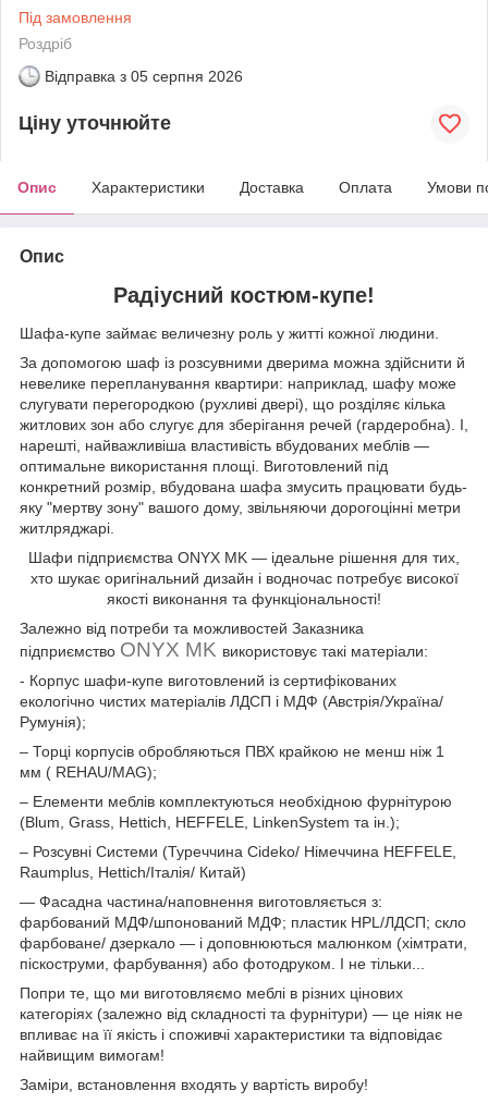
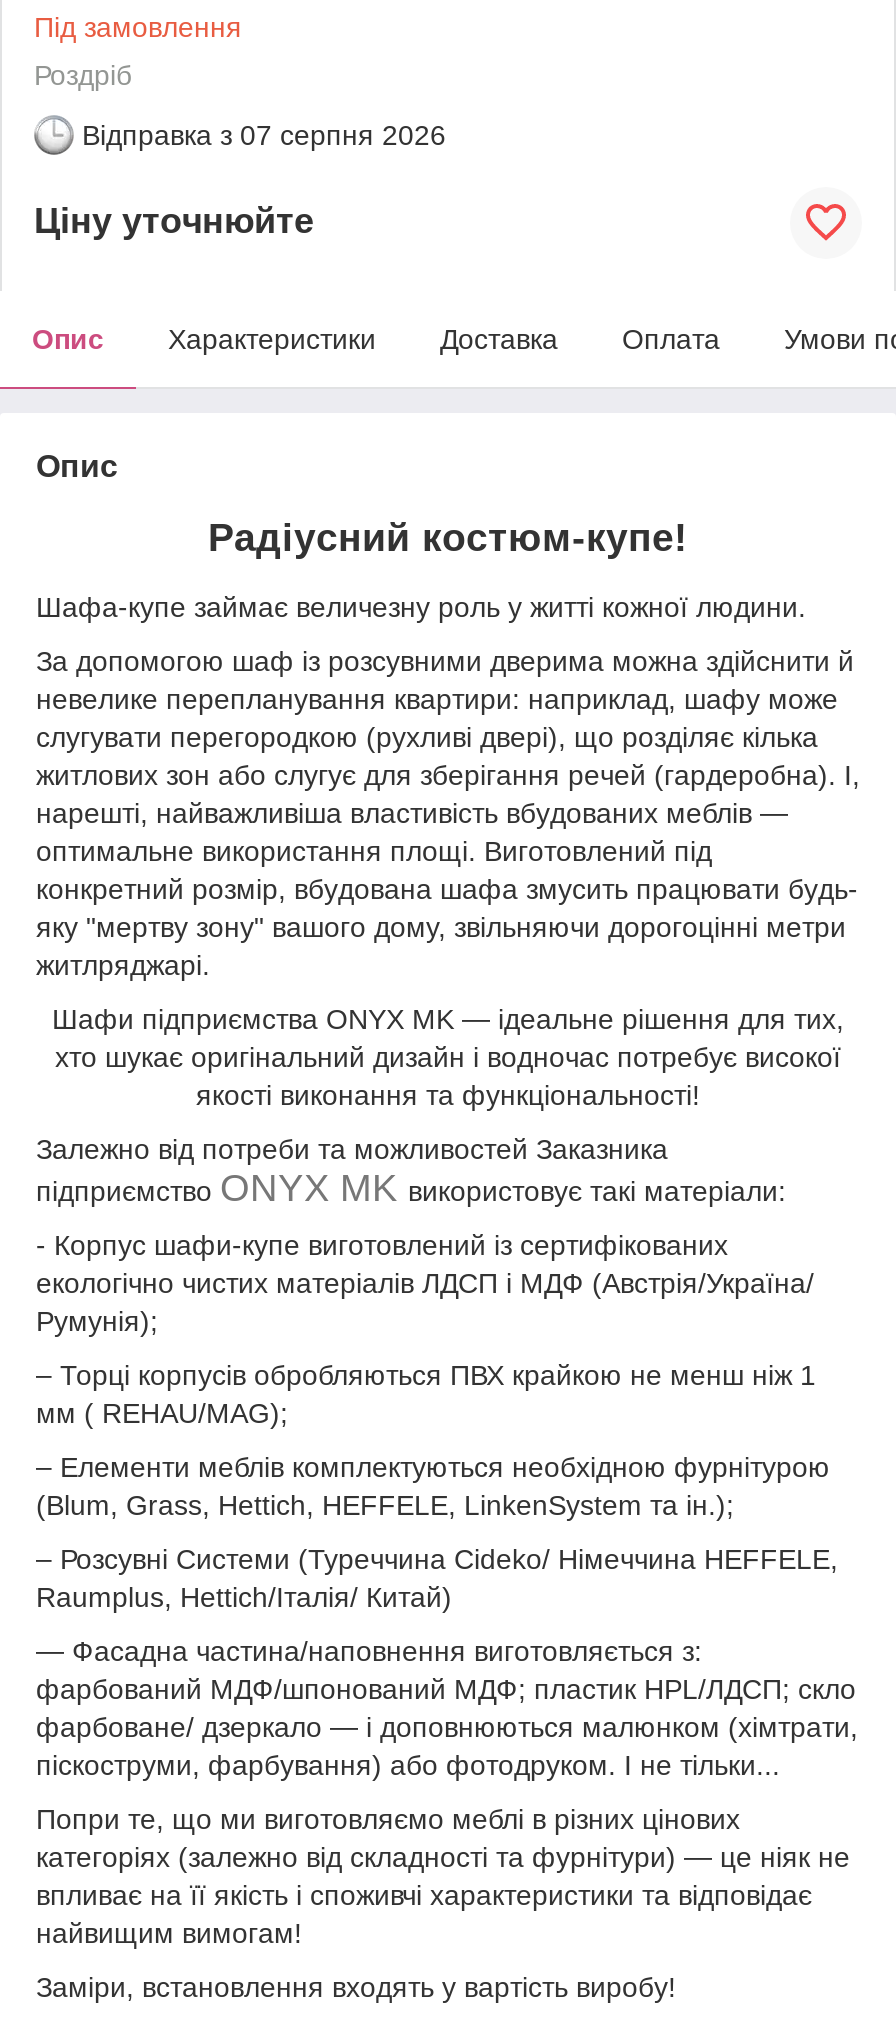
- Відправка з 05 серпня 2026
+ Відправка з 07 серпня 2026
